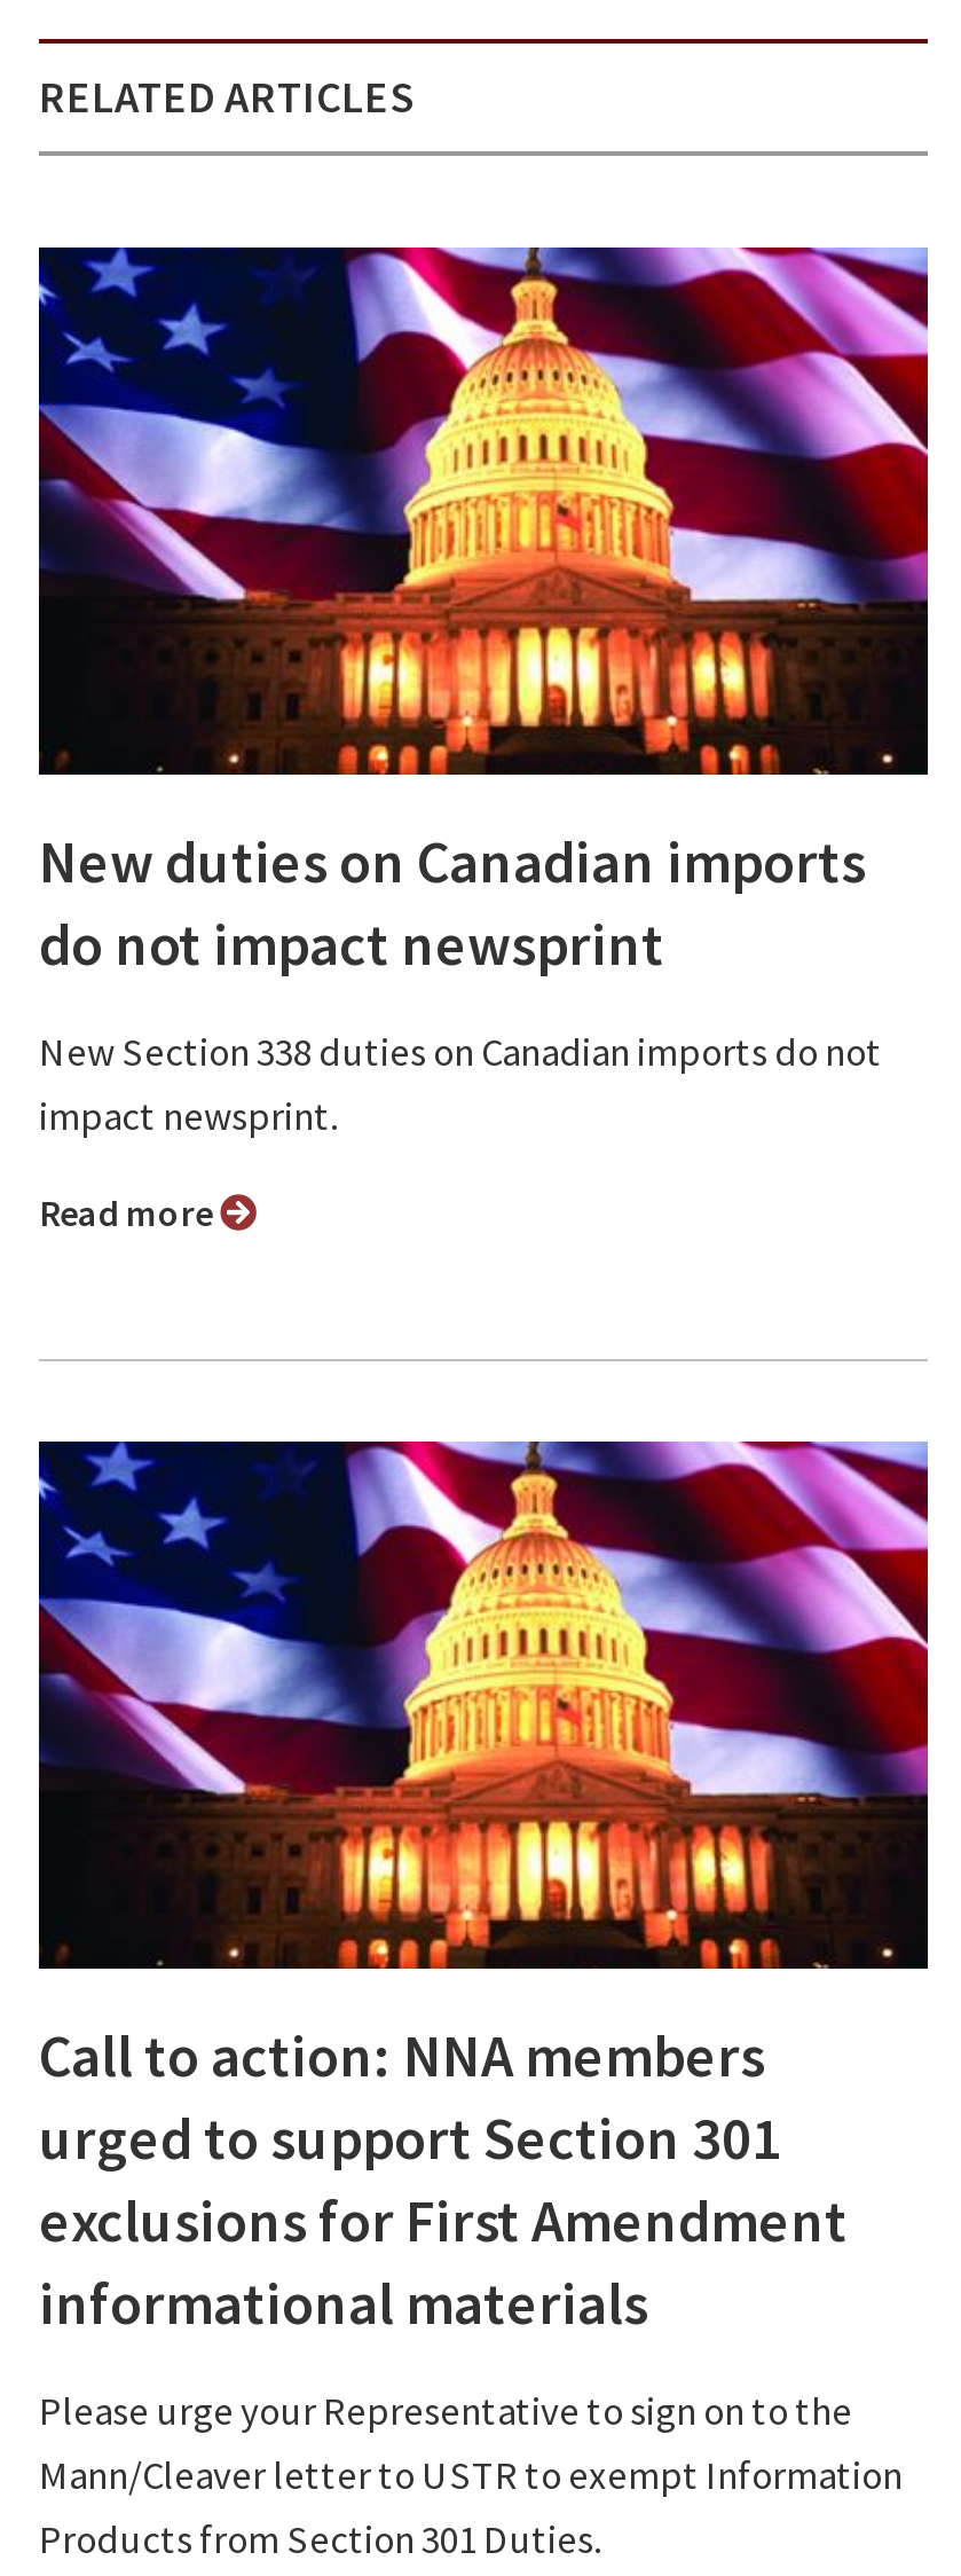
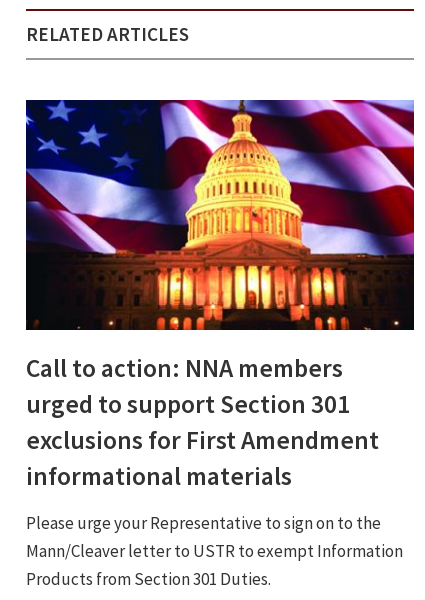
- New duties on Canadian imports
- do not impact newsprint
- New Section 338 duties on Canadian imports do not
- impact newsprint.
- Read more
